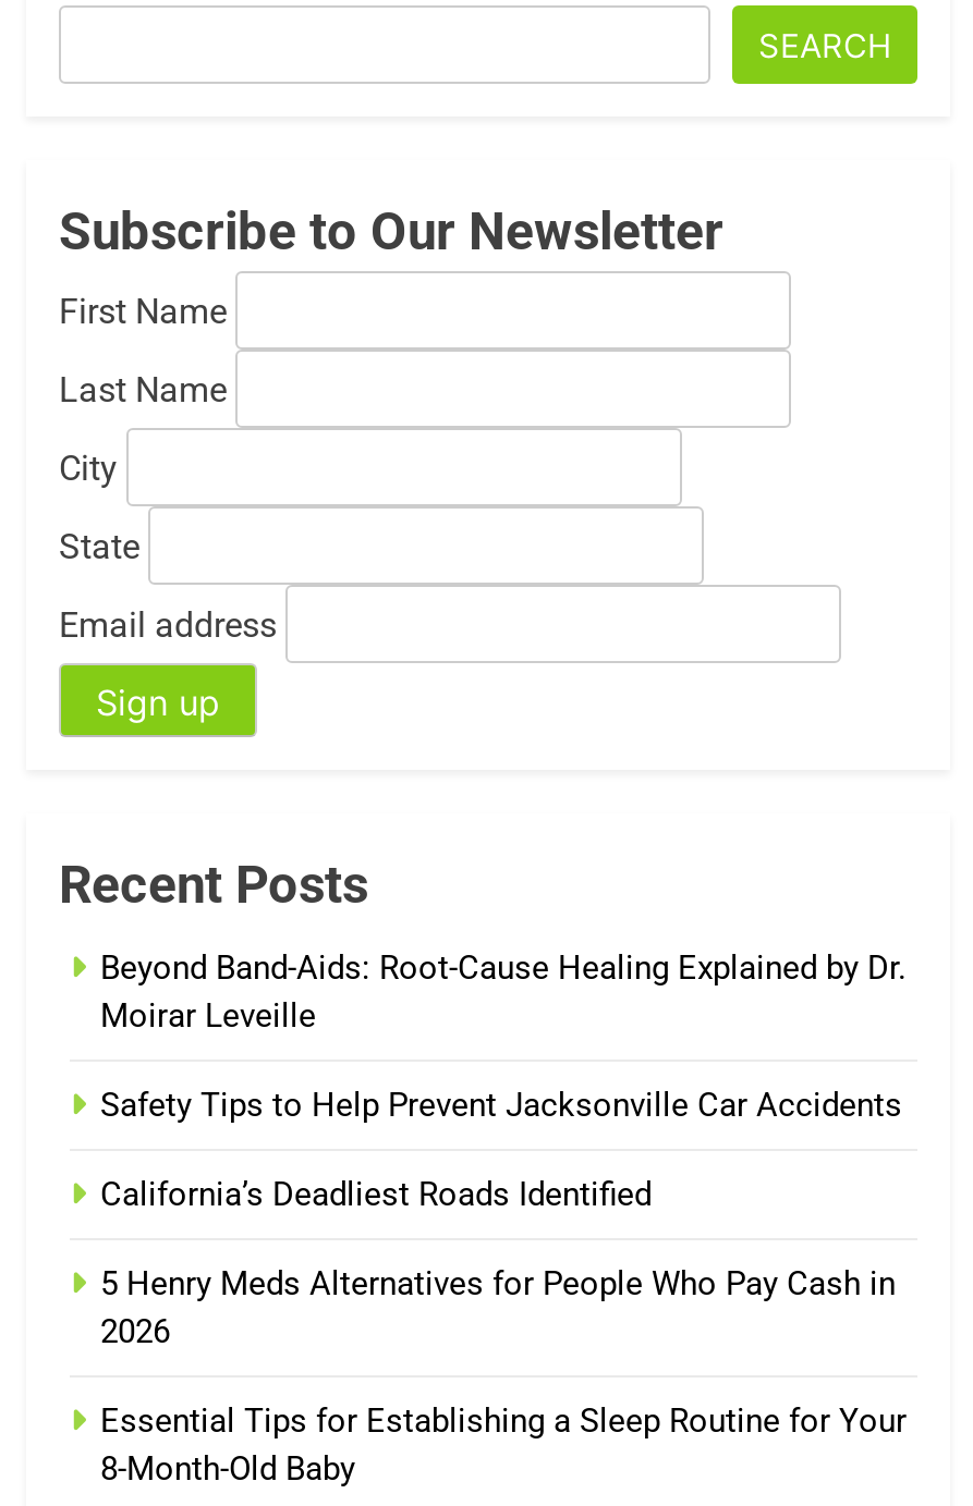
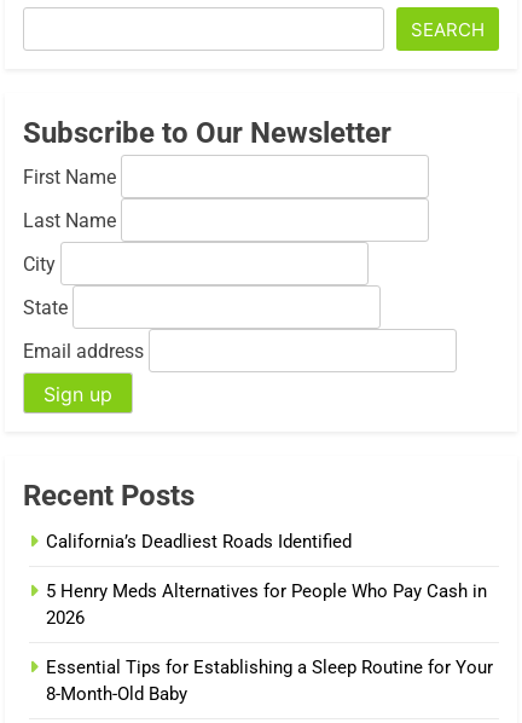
- Beyond Band-Aids: Root-Cause Healing Explained by Dr.
- Moirar Leveille
- Safety Tips to Help Prevent Jacksonville Car Accidents
